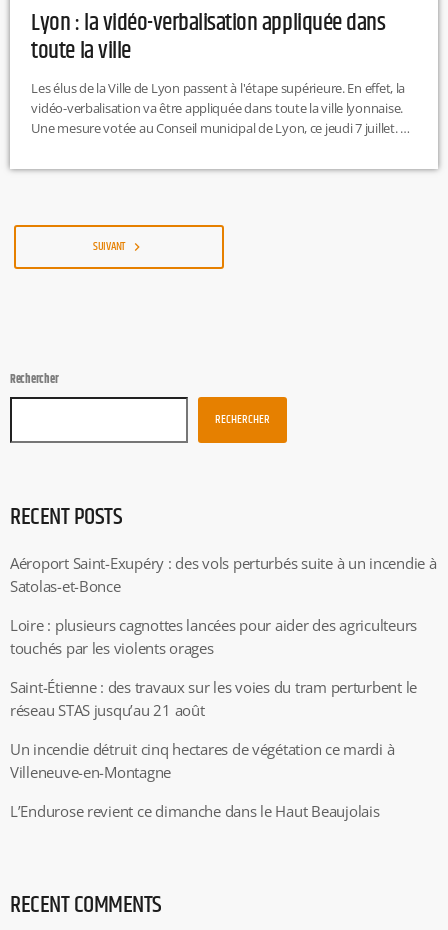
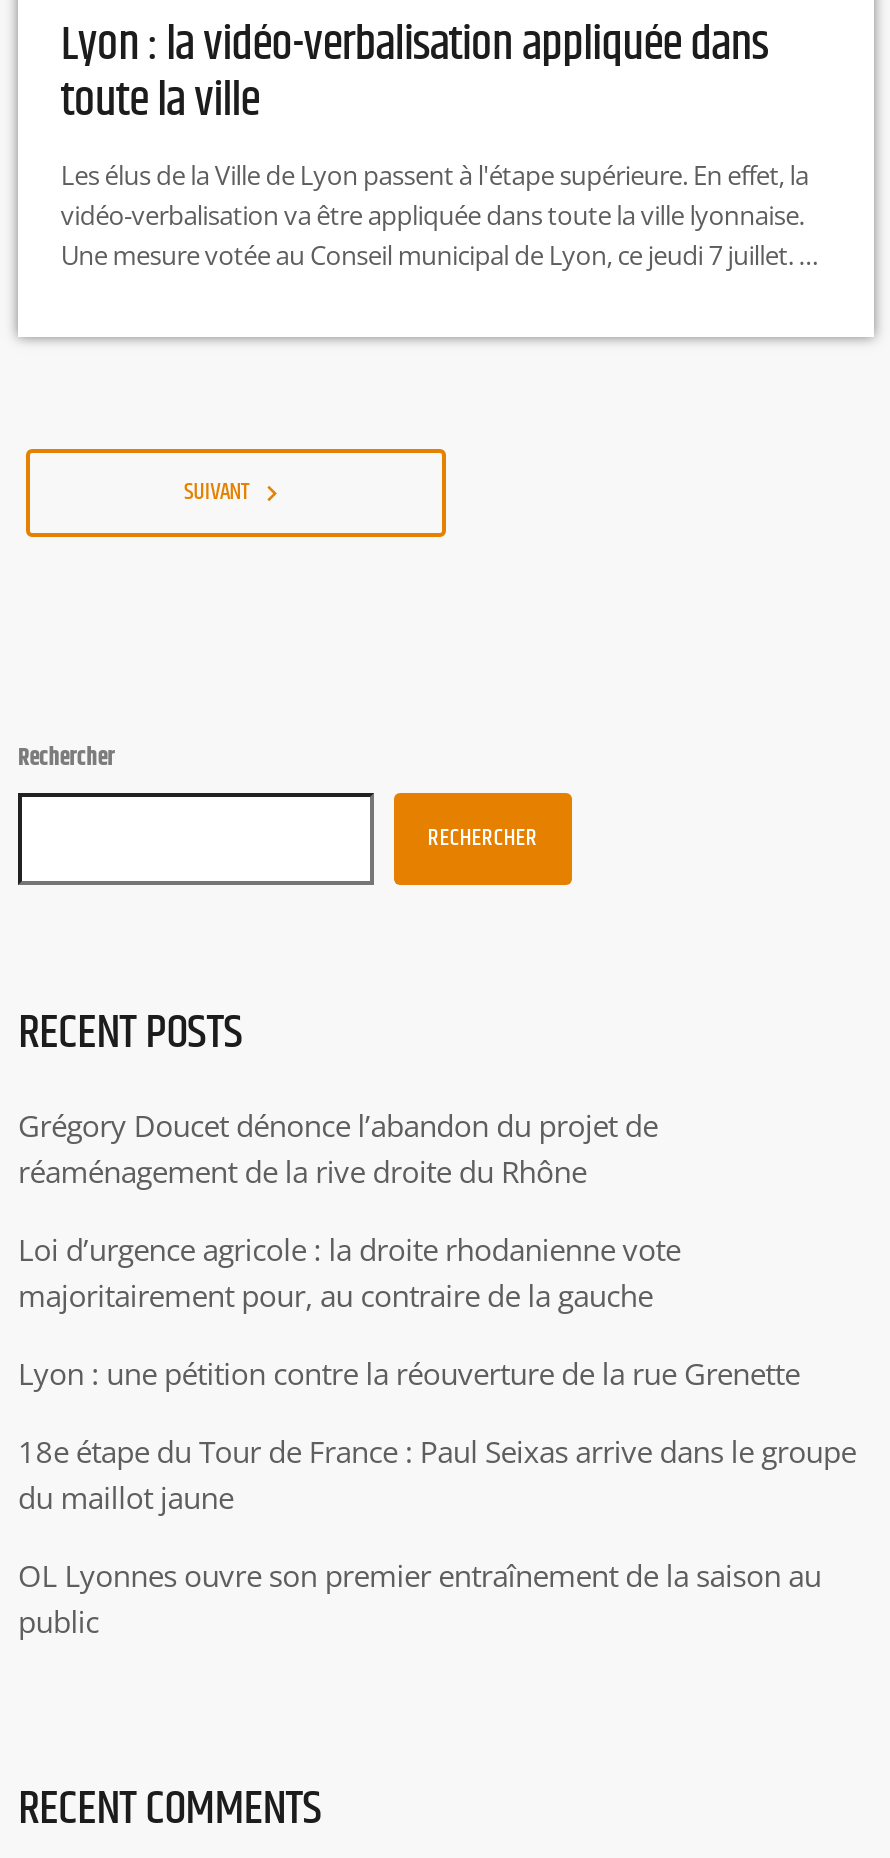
- Aéroport Saint-Exupéry : des vols perturbés suite à un incendie à
- Satolas-et-Bonce
+ Grégory Doucet dénonce l’abandon du projet de
+ réaménagement de la rive droite du Rhône

- Loire : plusieurs cagnottes lancées pour aider des agriculteurs
- touchés par les violents orages
+ Loi d’urgence agricole : la droite rhodanienne vote
+ majoritairement pour, au contraire de la gauche

- Saint-Étienne : des travaux sur les voies du tram perturbent le
- réseau STAS jusqu’au 21 août
+ Lyon : une pétition contre la réouverture de la rue Grenette

- Un incendie détruit cinq hectares de végétation ce mardi à
- Villeneuve-en-Montagne
+ 18e étape du Tour de France : Paul Seixas arrive dans le groupe
+ du maillot jaune

- L’Endurose revient ce dimanche dans le Haut Beaujolais
+ OL Lyonnes ouvre son premier entraînement de la saison au
+ public
